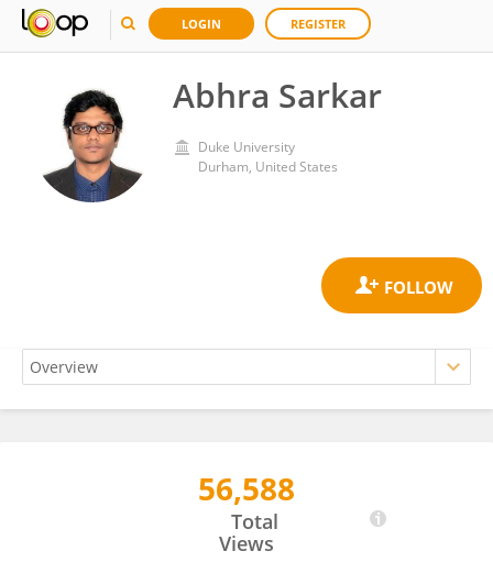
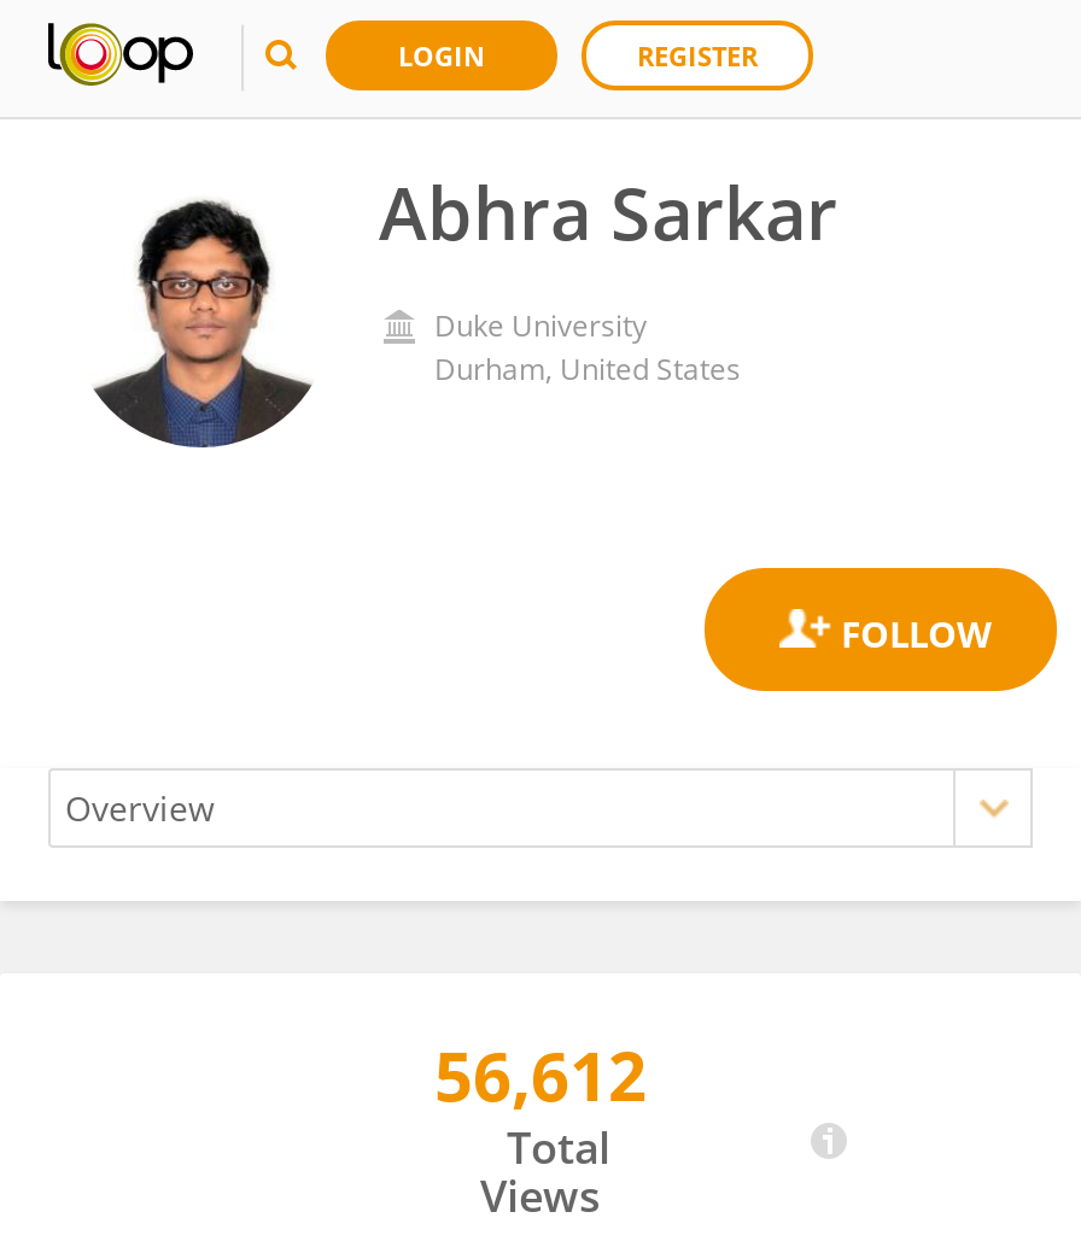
- 56,588
+ 56,612
